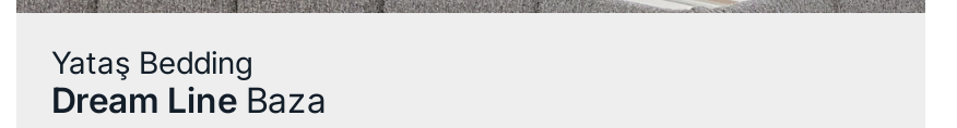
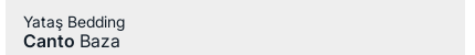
- Dream LineBaza
+ CantoBaza
